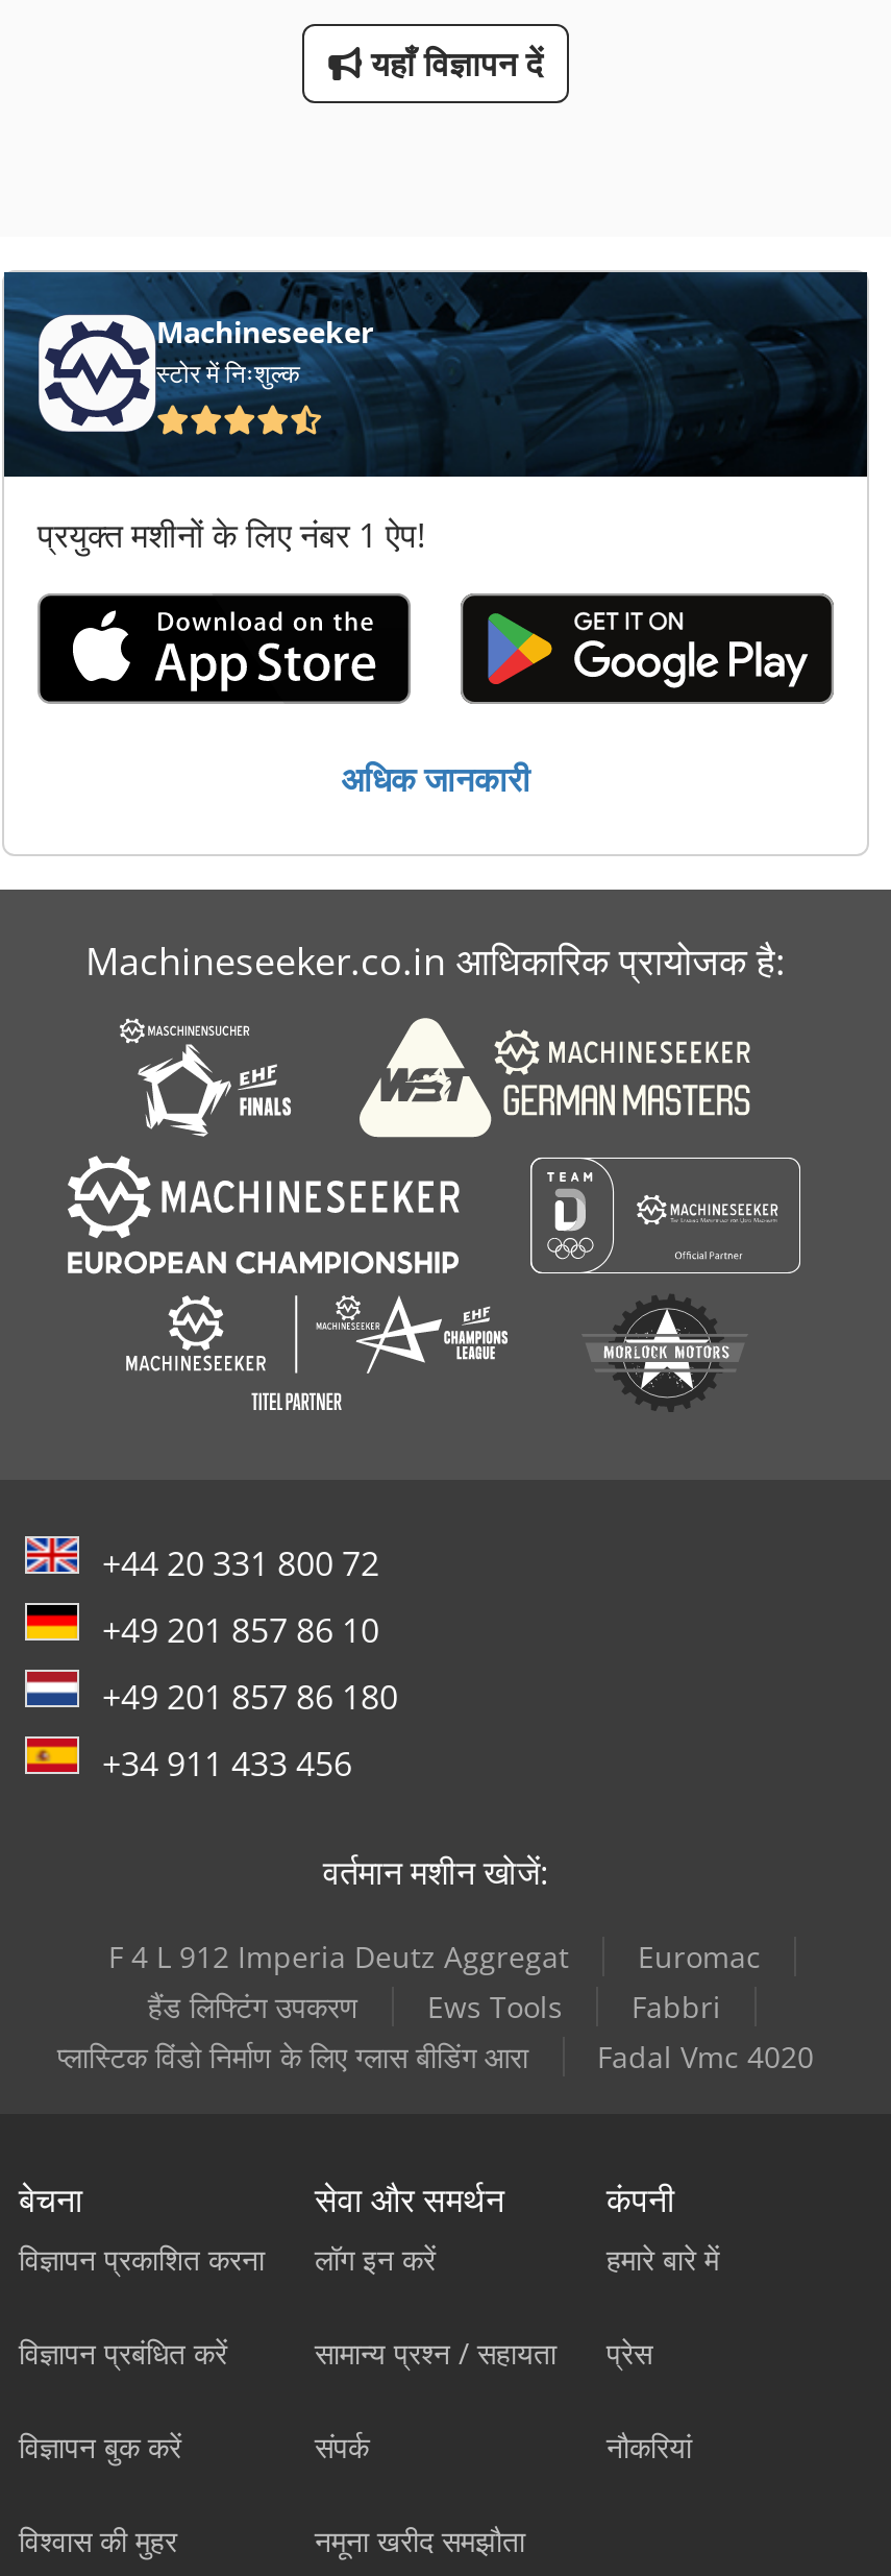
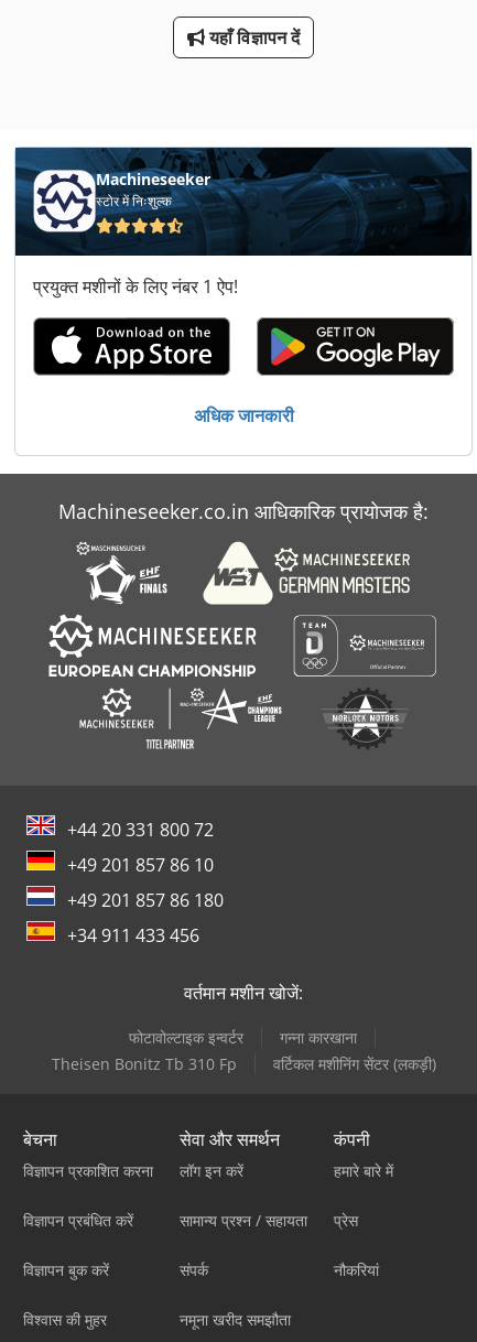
- F 4 L 912 Imperia Deutz Aggregat
- Euromac
- हैंड लिफ्टिंग उपकरण
- Ews Tools
- Fabbri
- प्लास्टिक विंडो निर्माण के लिए ग्लास बीडिंग आरा
- Fadal Vmc 4020
+ फोटावोल्टाइक इन्वर्टर
+ गन्ना कारखाना
+ Theisen Bonitz Tb 310 Fp
+ वर्टिकल मशीनिंग सेंटर (लकड़ी)
